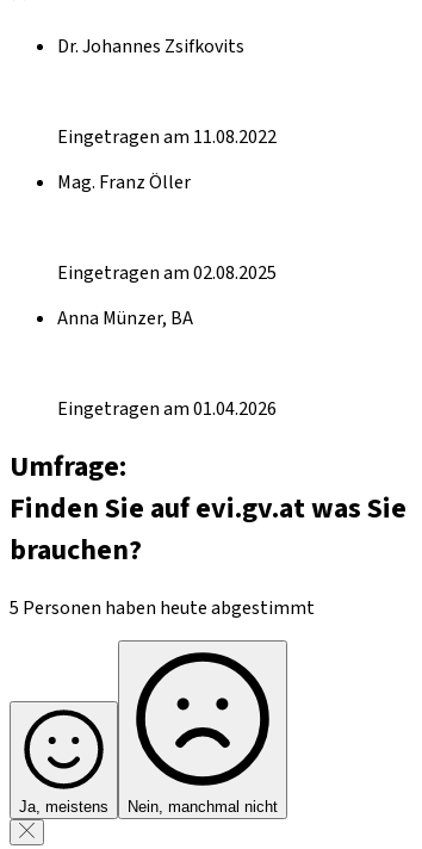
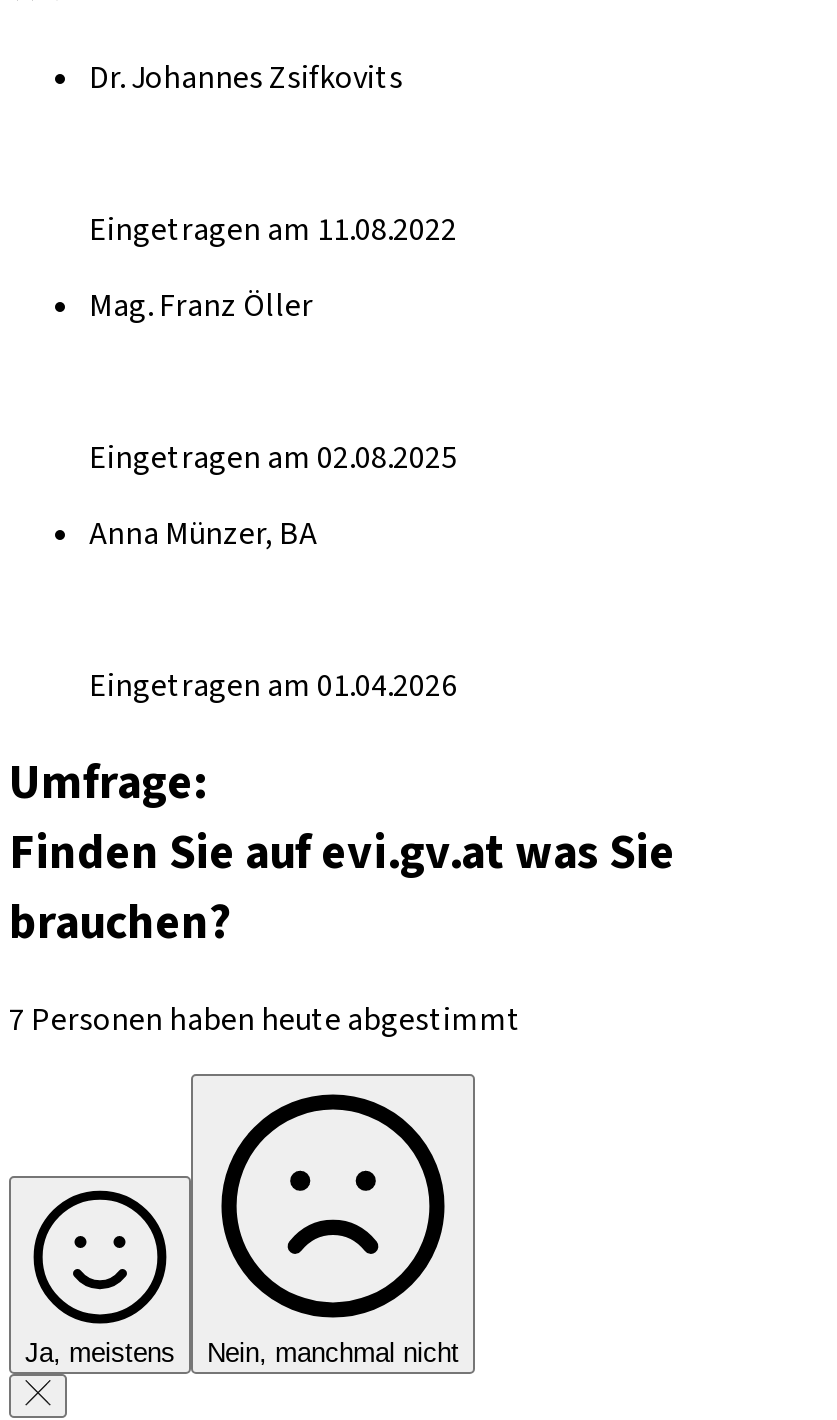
- 5 Personen haben heute abgestimmt
+ 7 Personen haben heute abgestimmt
